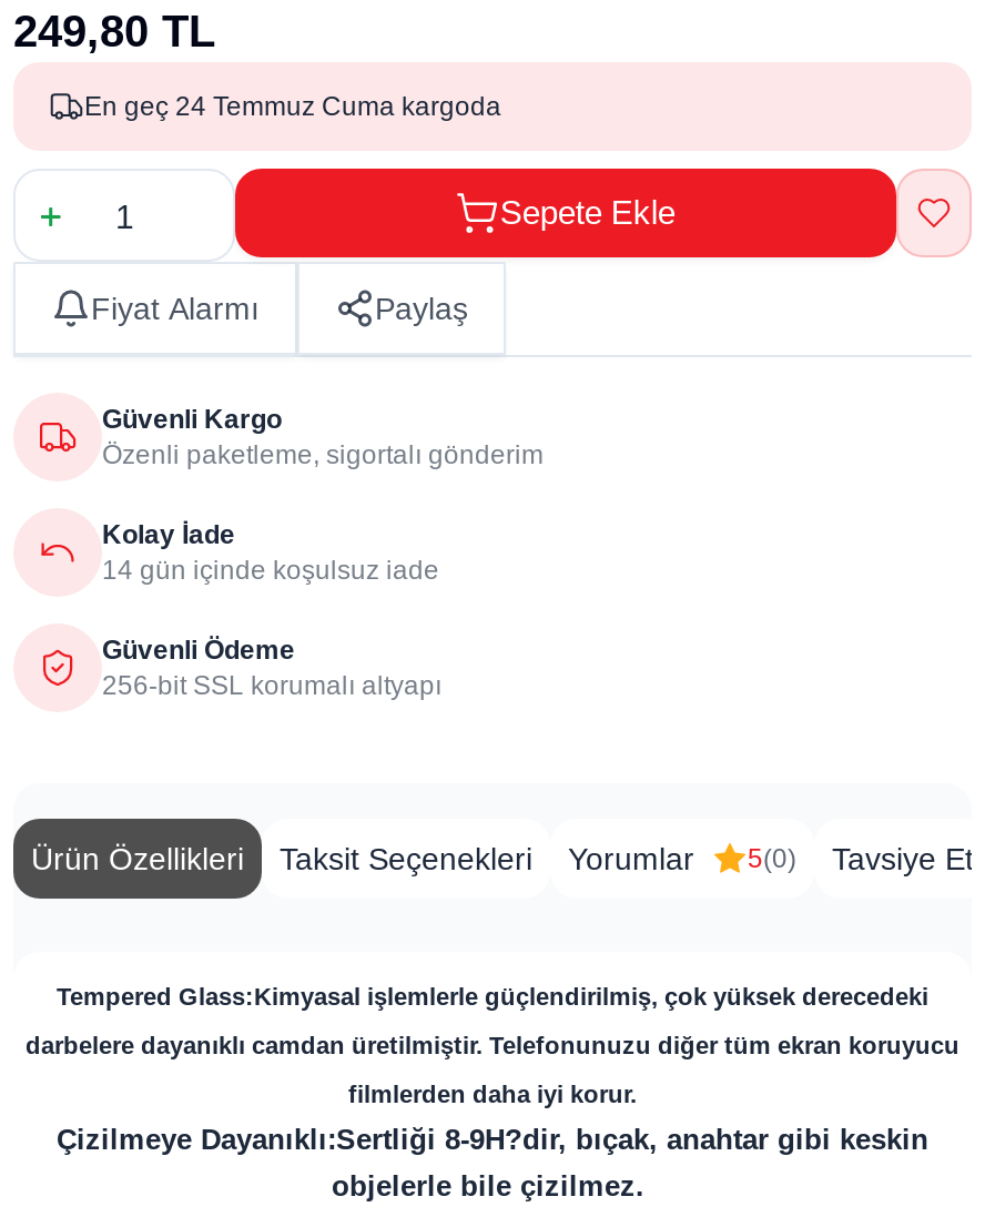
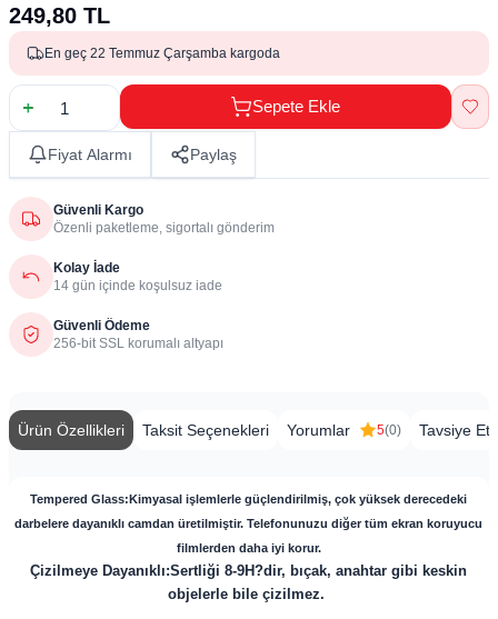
- En geç 24 Temmuz Cuma kargoda
+ En geç 22 Temmuz Çarşamba kargoda
